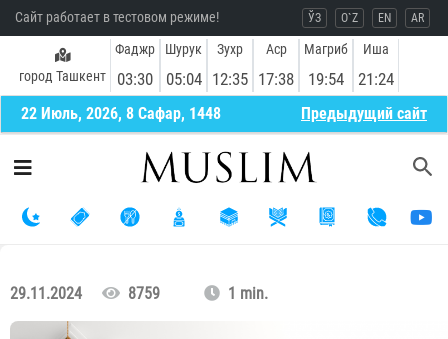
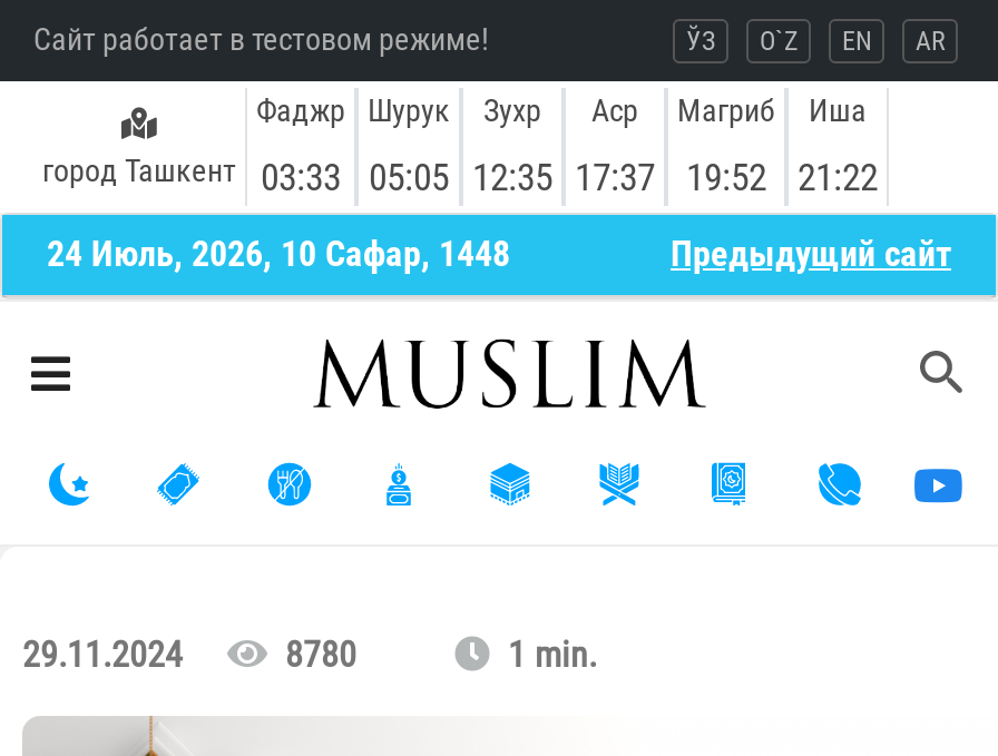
- 03:30
+ 03:33

- 05:04
+ 05:05

- 17:38
+ 17:37

- 19:54
+ 19:52

- 21:24
+ 21:22

- 22 Июль, 2026, 8 Сафар, 1448
+ 24 Июль, 2026, 10 Сафар, 1448

- 29.11.2024 8759
+ 29.11.2024 8780
